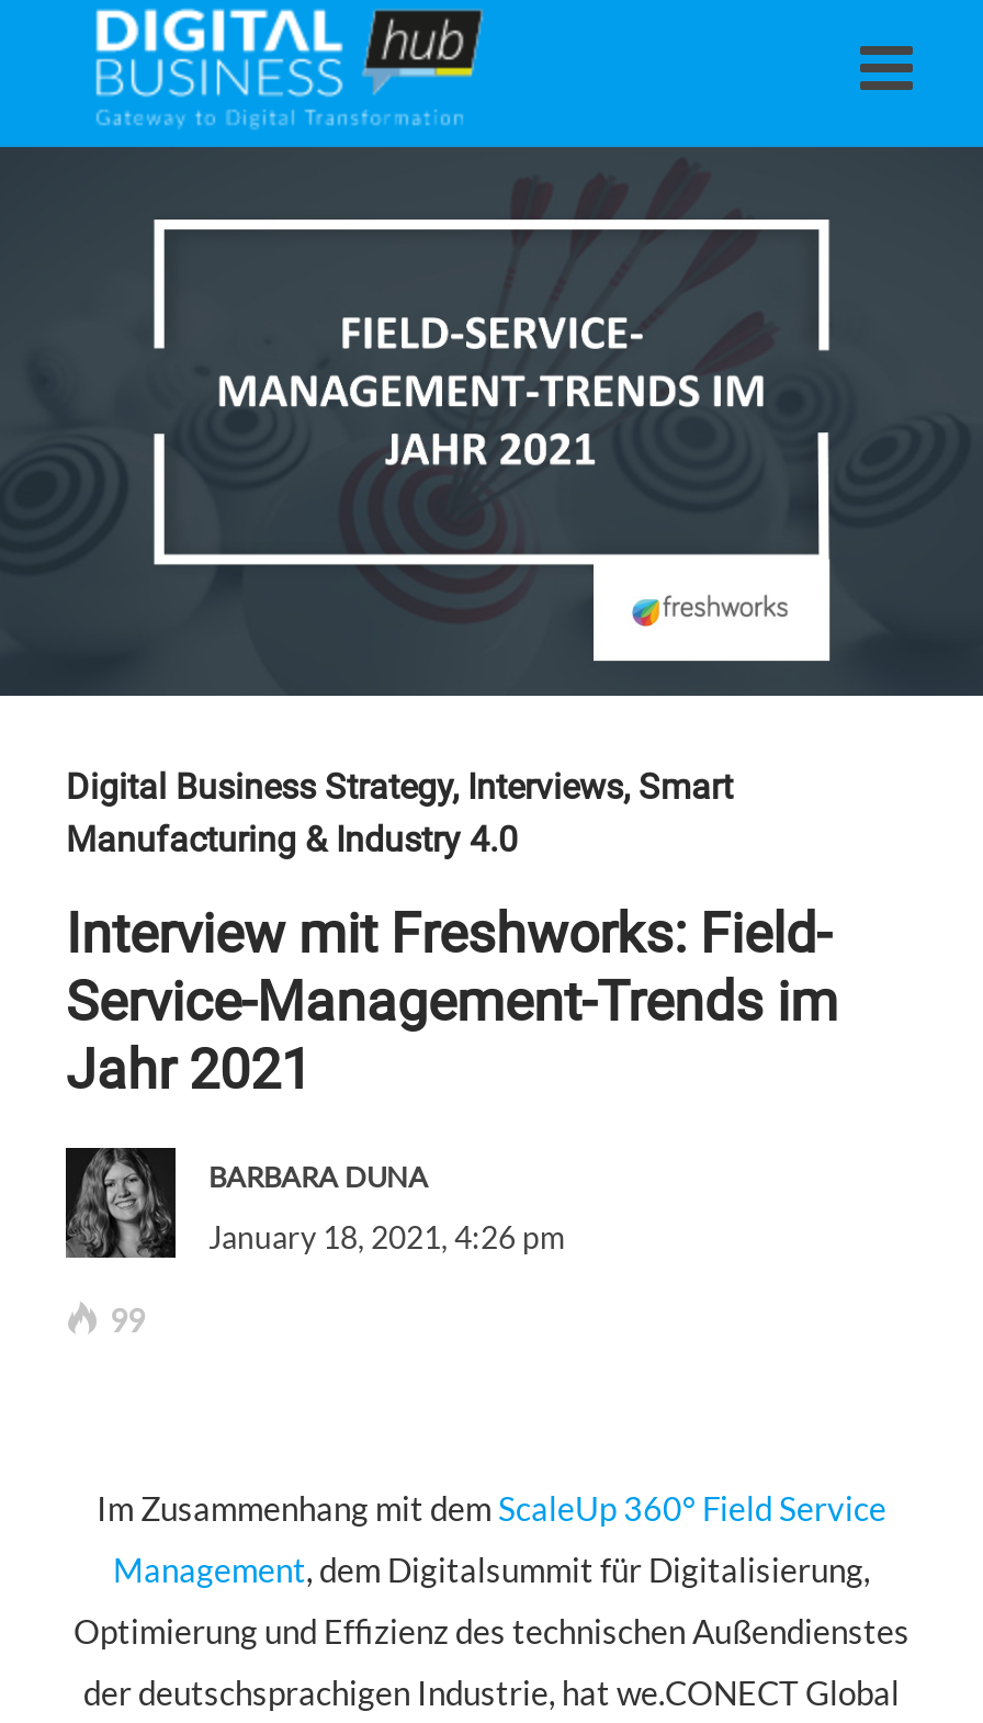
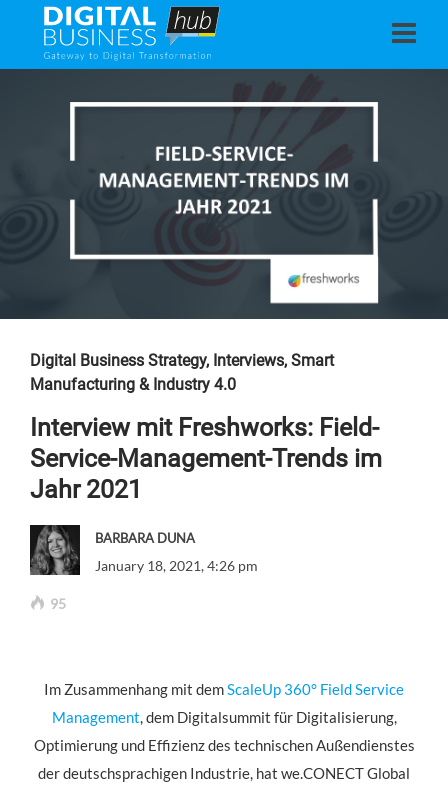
- 99
+ 95
